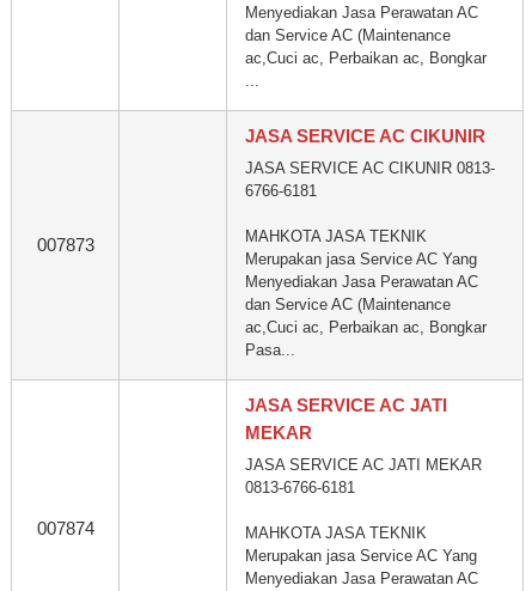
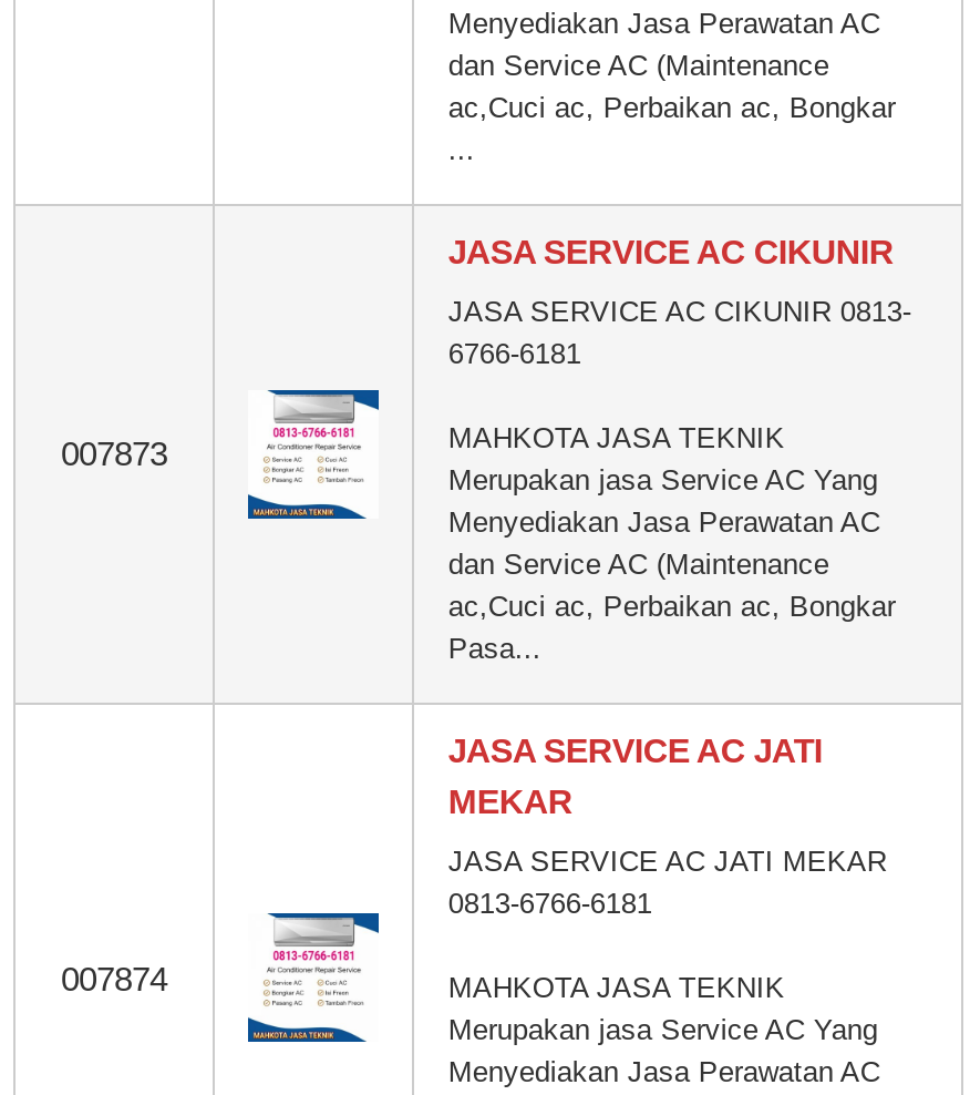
+ [image]

+ [image]
